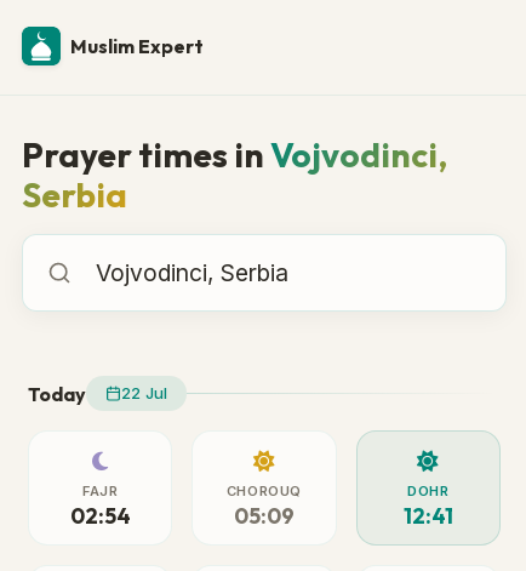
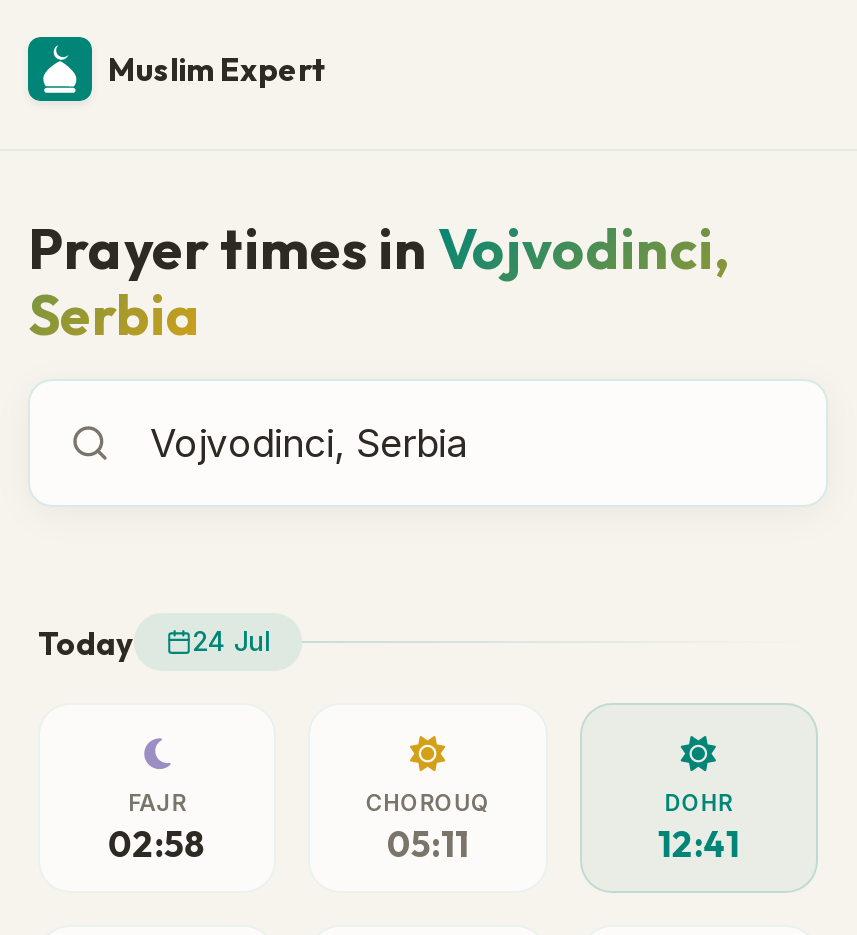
- Today 22 Jul
+ Today 24 Jul

- 02:54
+ 02:58

- 05:09
+ 05:11
